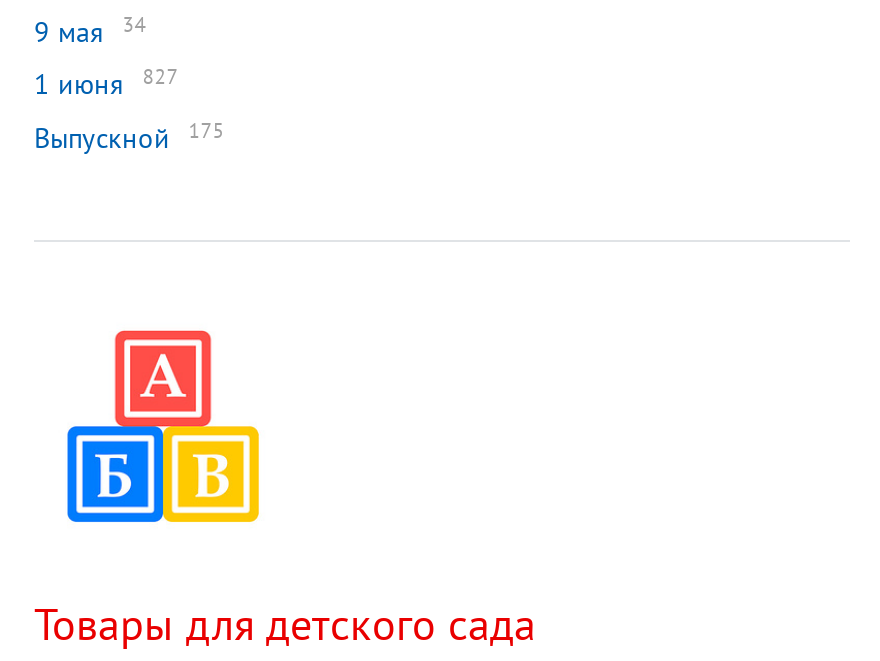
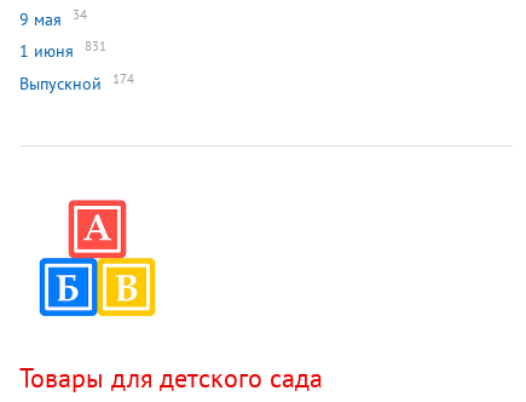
- 1 июня 827
+ 1 июня 831

- Выпускной 175
+ Выпускной 174
